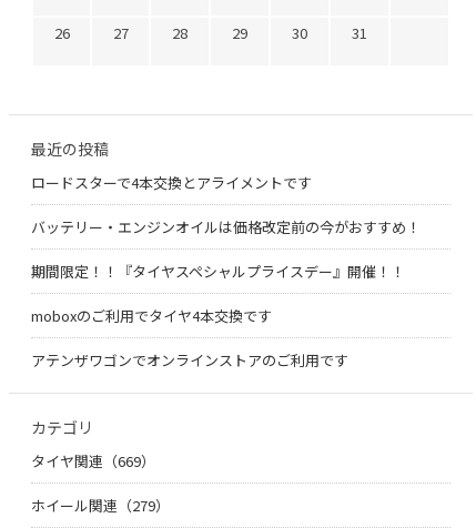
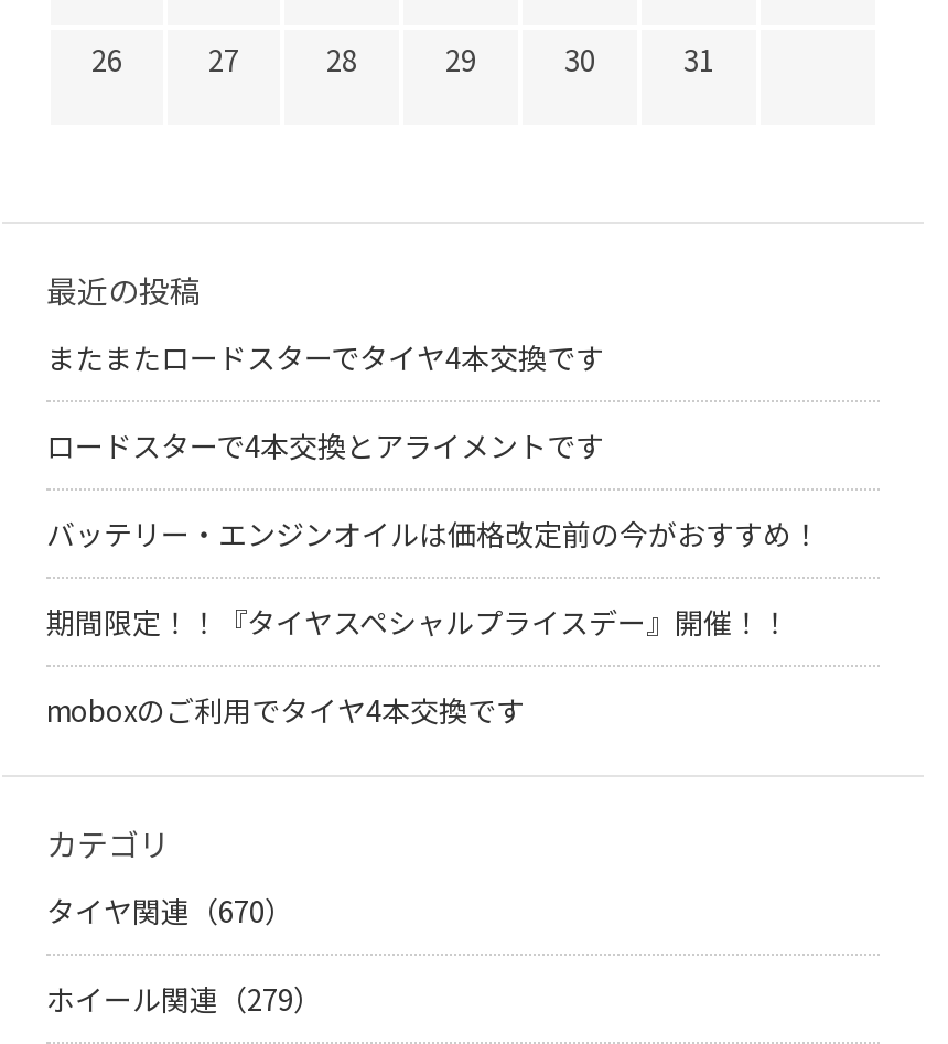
+ またまたロードスターでタイヤ4本交換です

moved down: ロードスターで4本交換とアライメントです | バッテリー・エンジンオイルは価格改定前の今がおすすめ！ | 期間限定！！『タイヤスペシャルプライスデー』開催！！ | moboxのご利用でタイヤ4本交換です

- アテンザワゴンでオンラインストアのご利用です

- タイヤ関連（669）
+ タイヤ関連（670）
